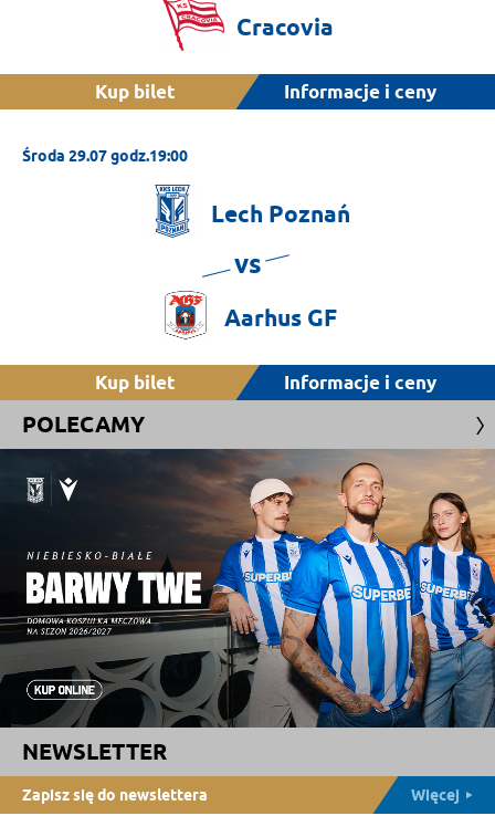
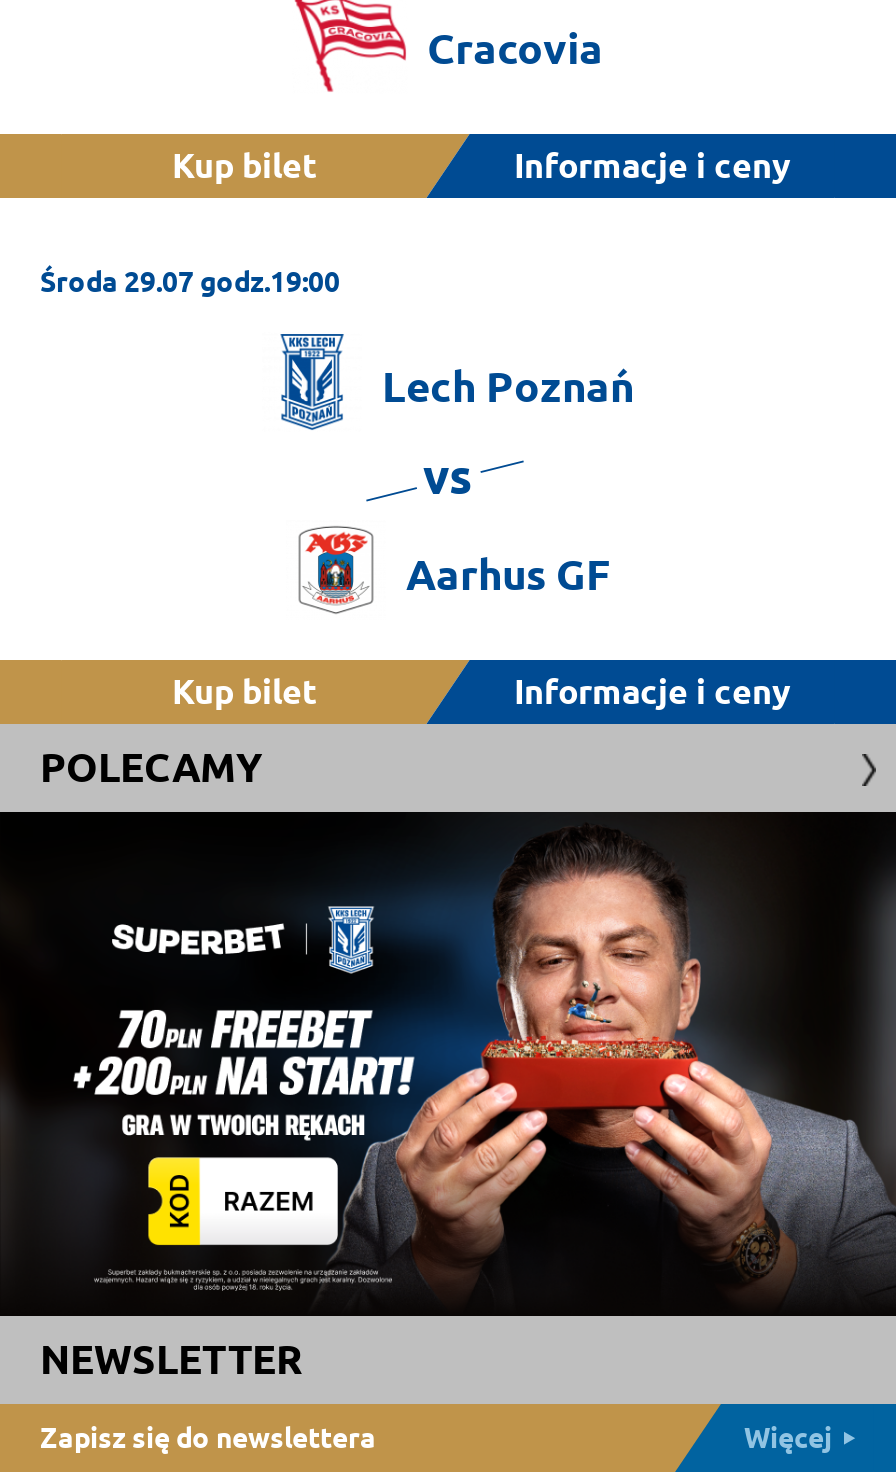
- [image]
+ [image]
